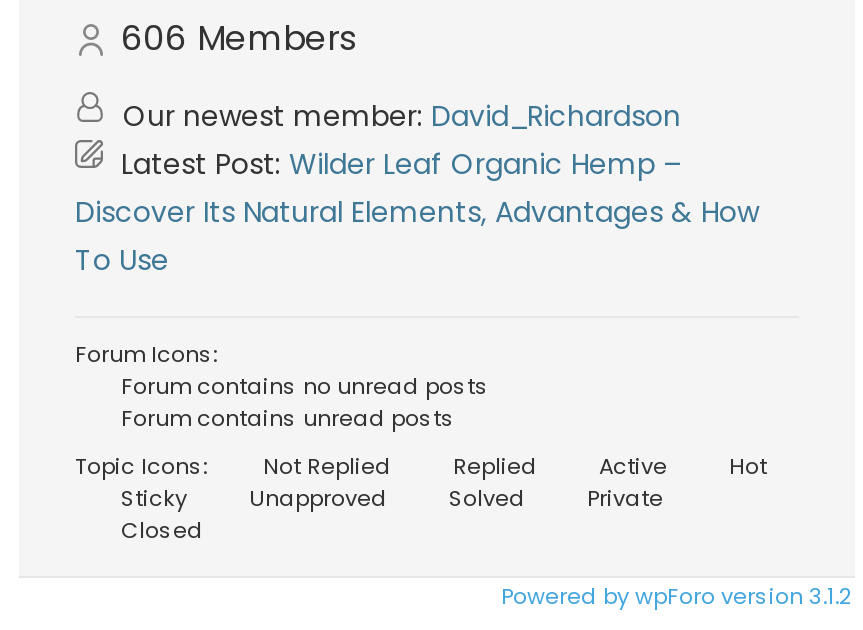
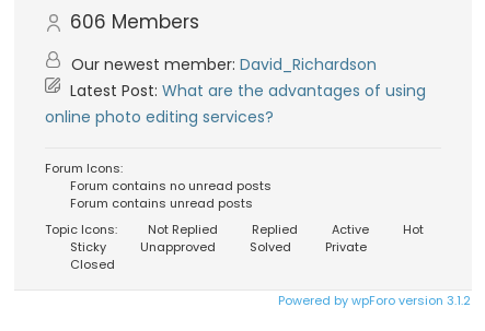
- Latest Post: Wilder Leaf Organic Hemp –
- Discover Its Natural Elements, Advantages & How
- To Use
+ Latest Post: What are the advantages of using
+ online photo editing services?
